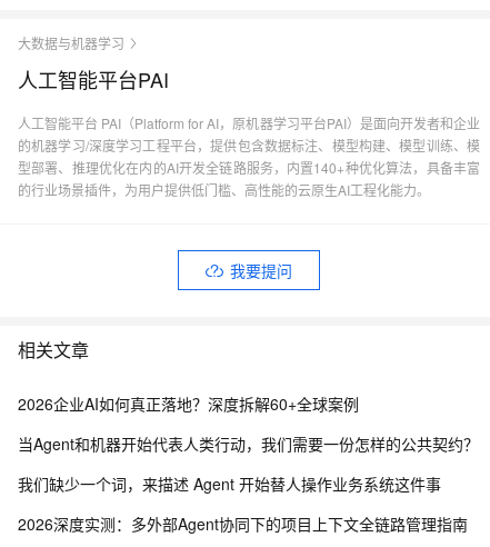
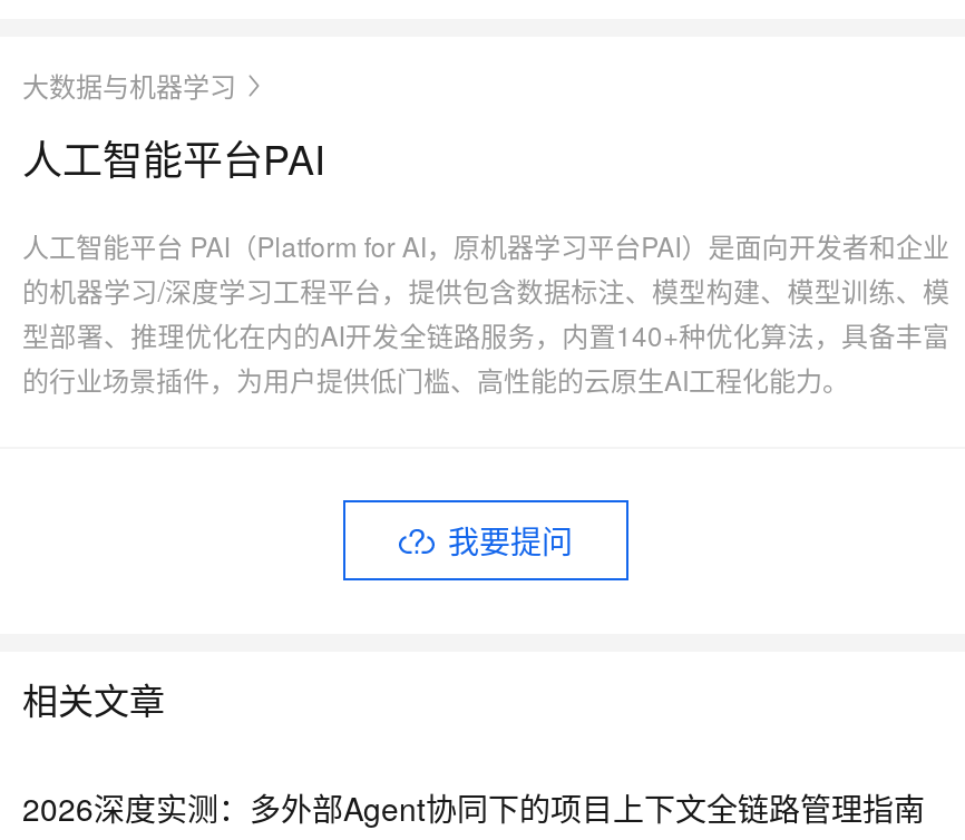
- 2026企业AI如何真正落地？深度拆解60+全球案例
- 当Agent和机器开始代表人类行动，我们需要一份怎样的公共契约？
- 我们缺少一个词，来描述 Agent 开始替人操作业务系统这件事
